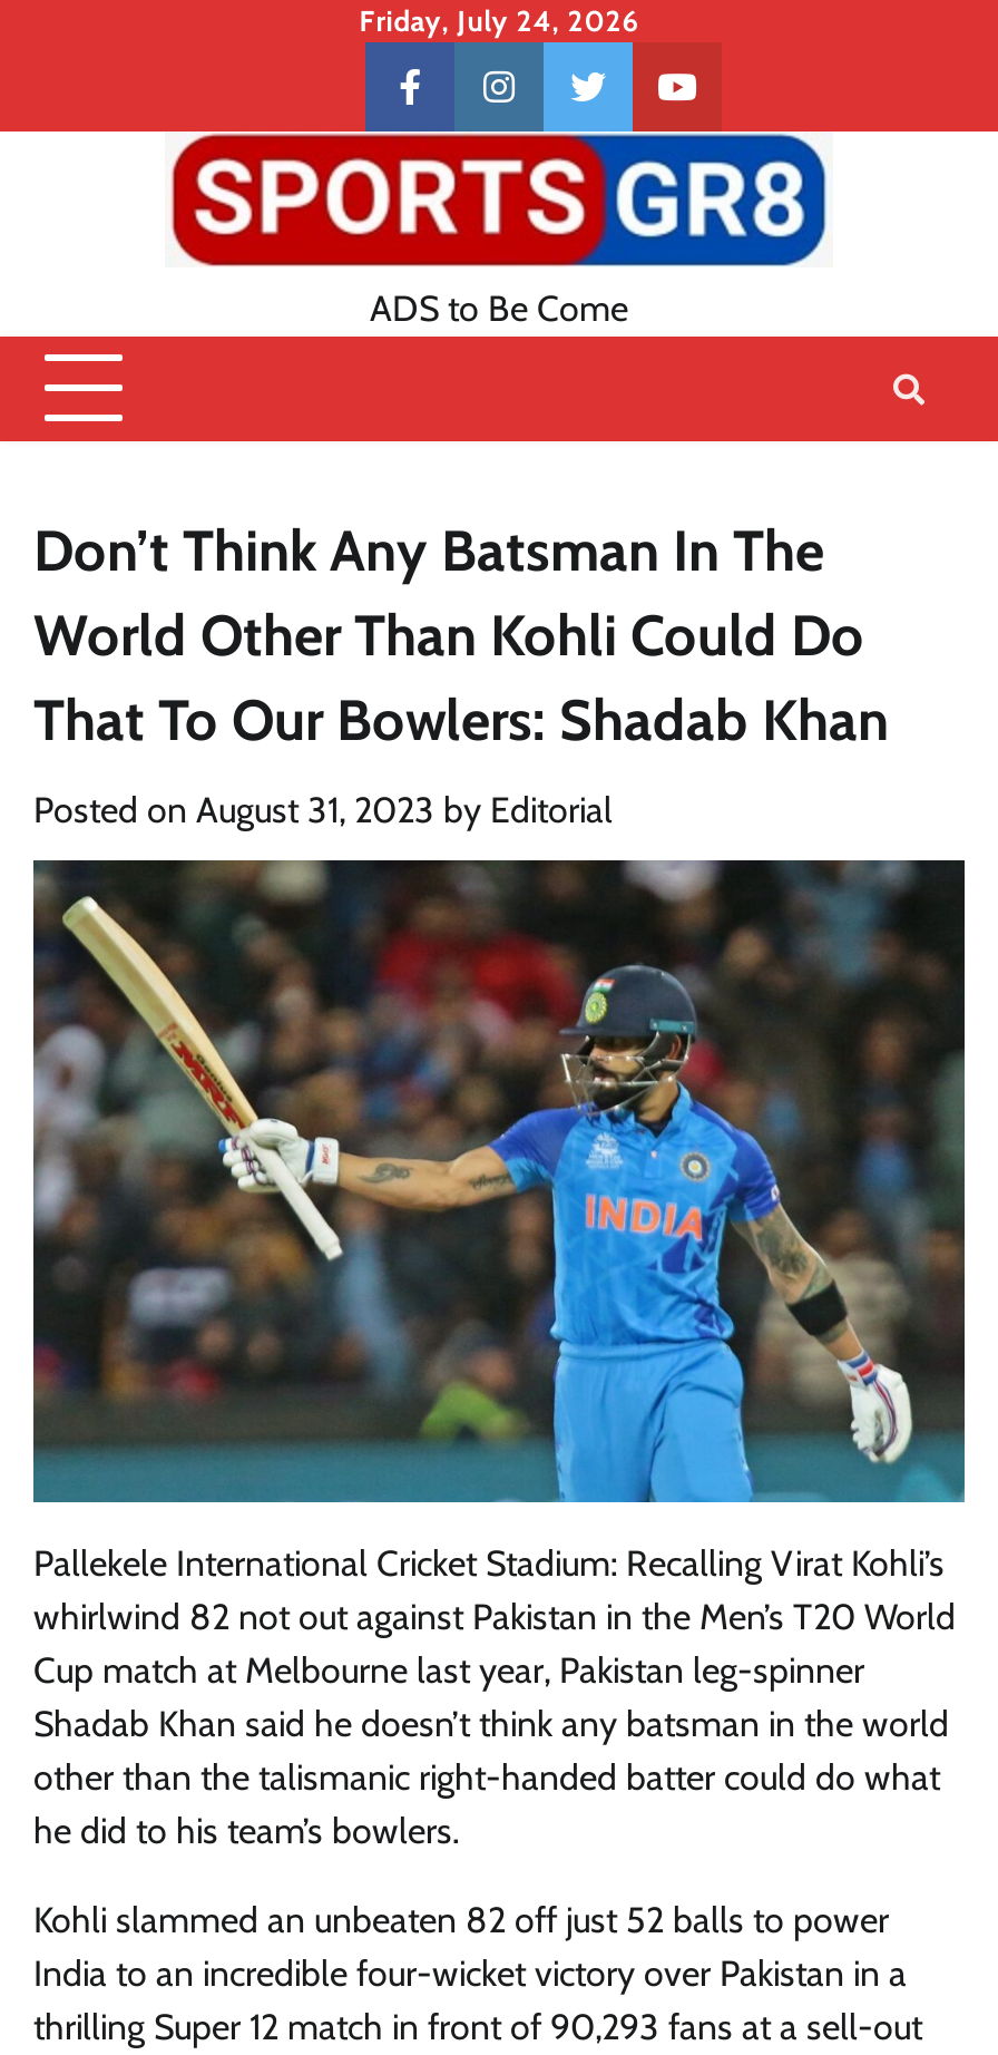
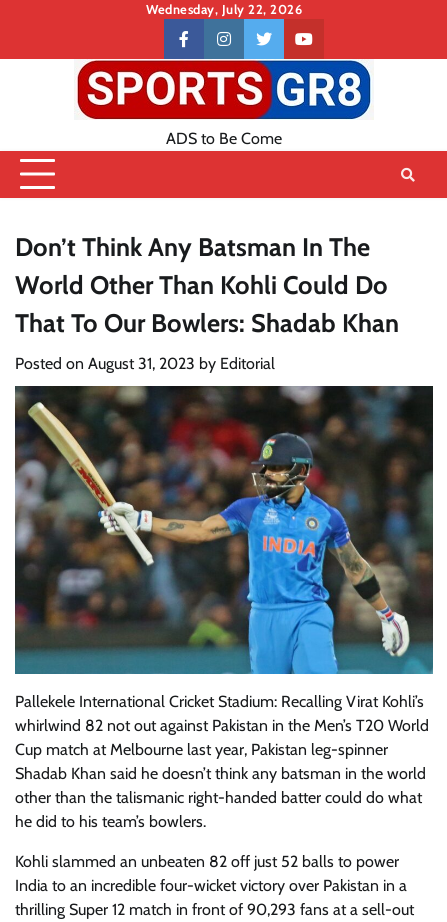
- Friday, July 24, 2026
+ Wednesday, July 22, 2026
